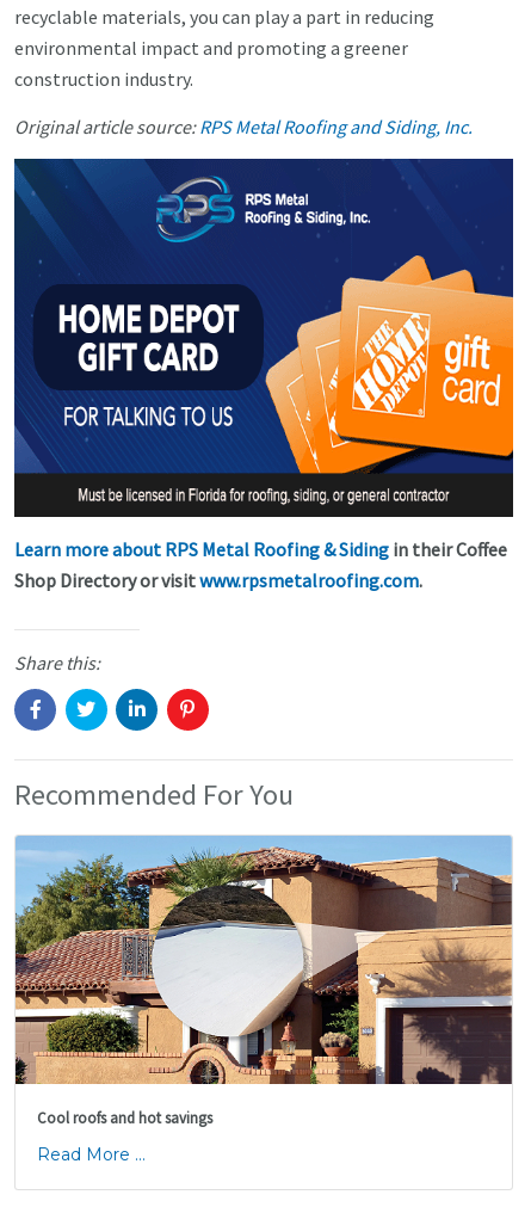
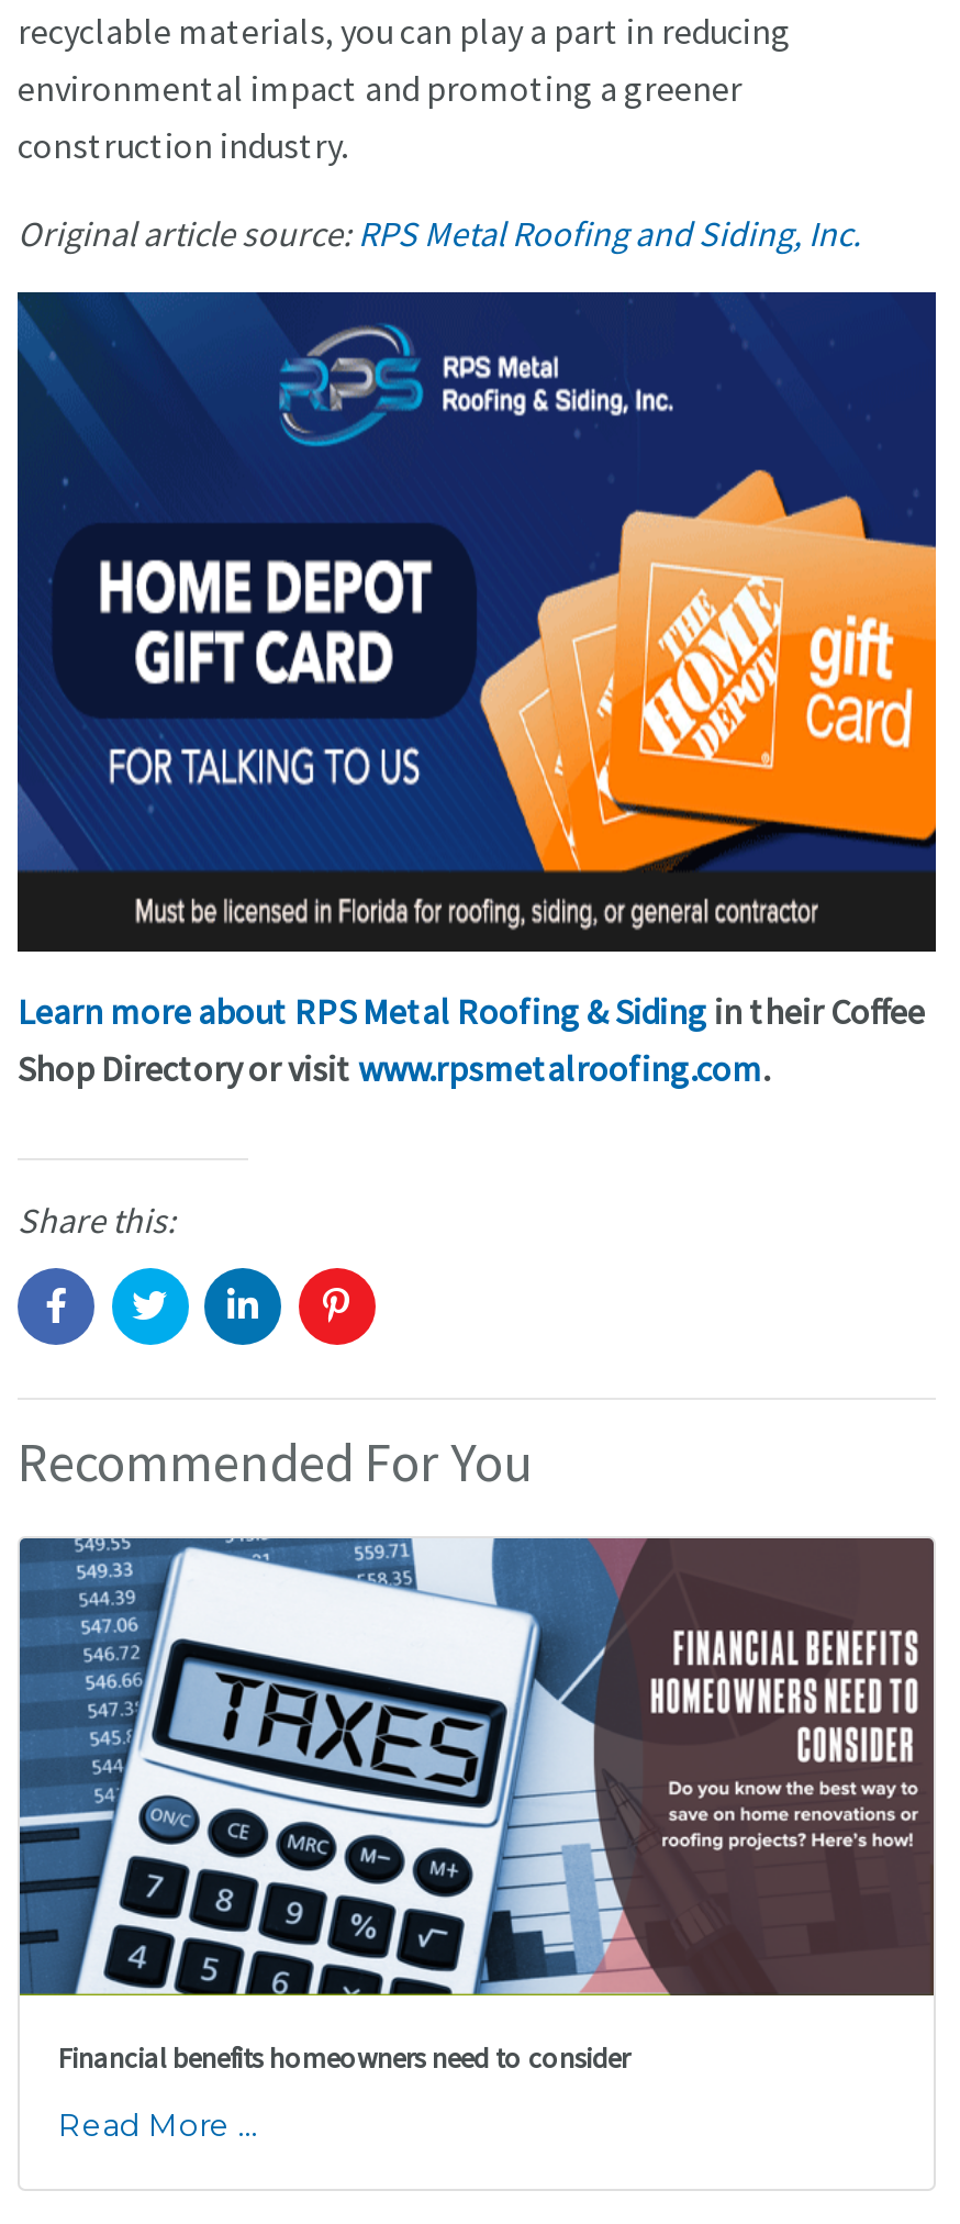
- [image]
- Cool roofs and hot savings
+ [image]
+ Financial benefits homeowners need to consider
